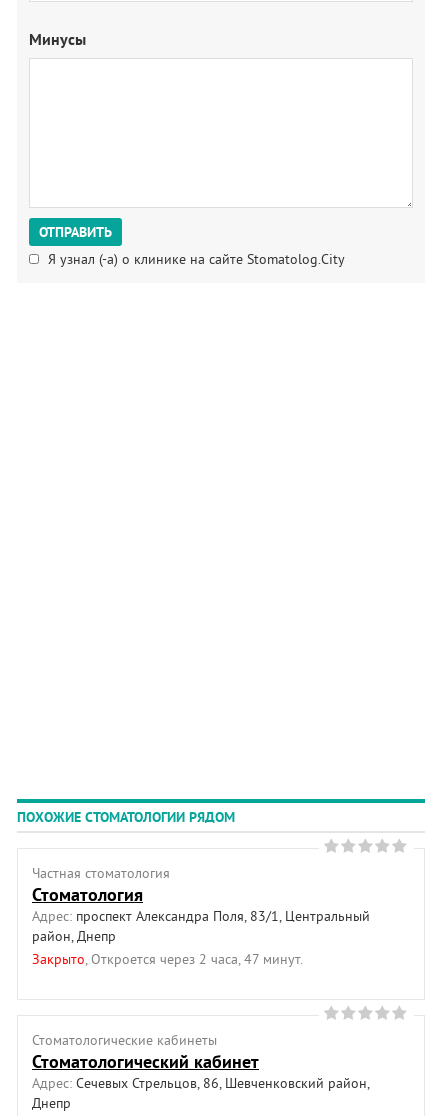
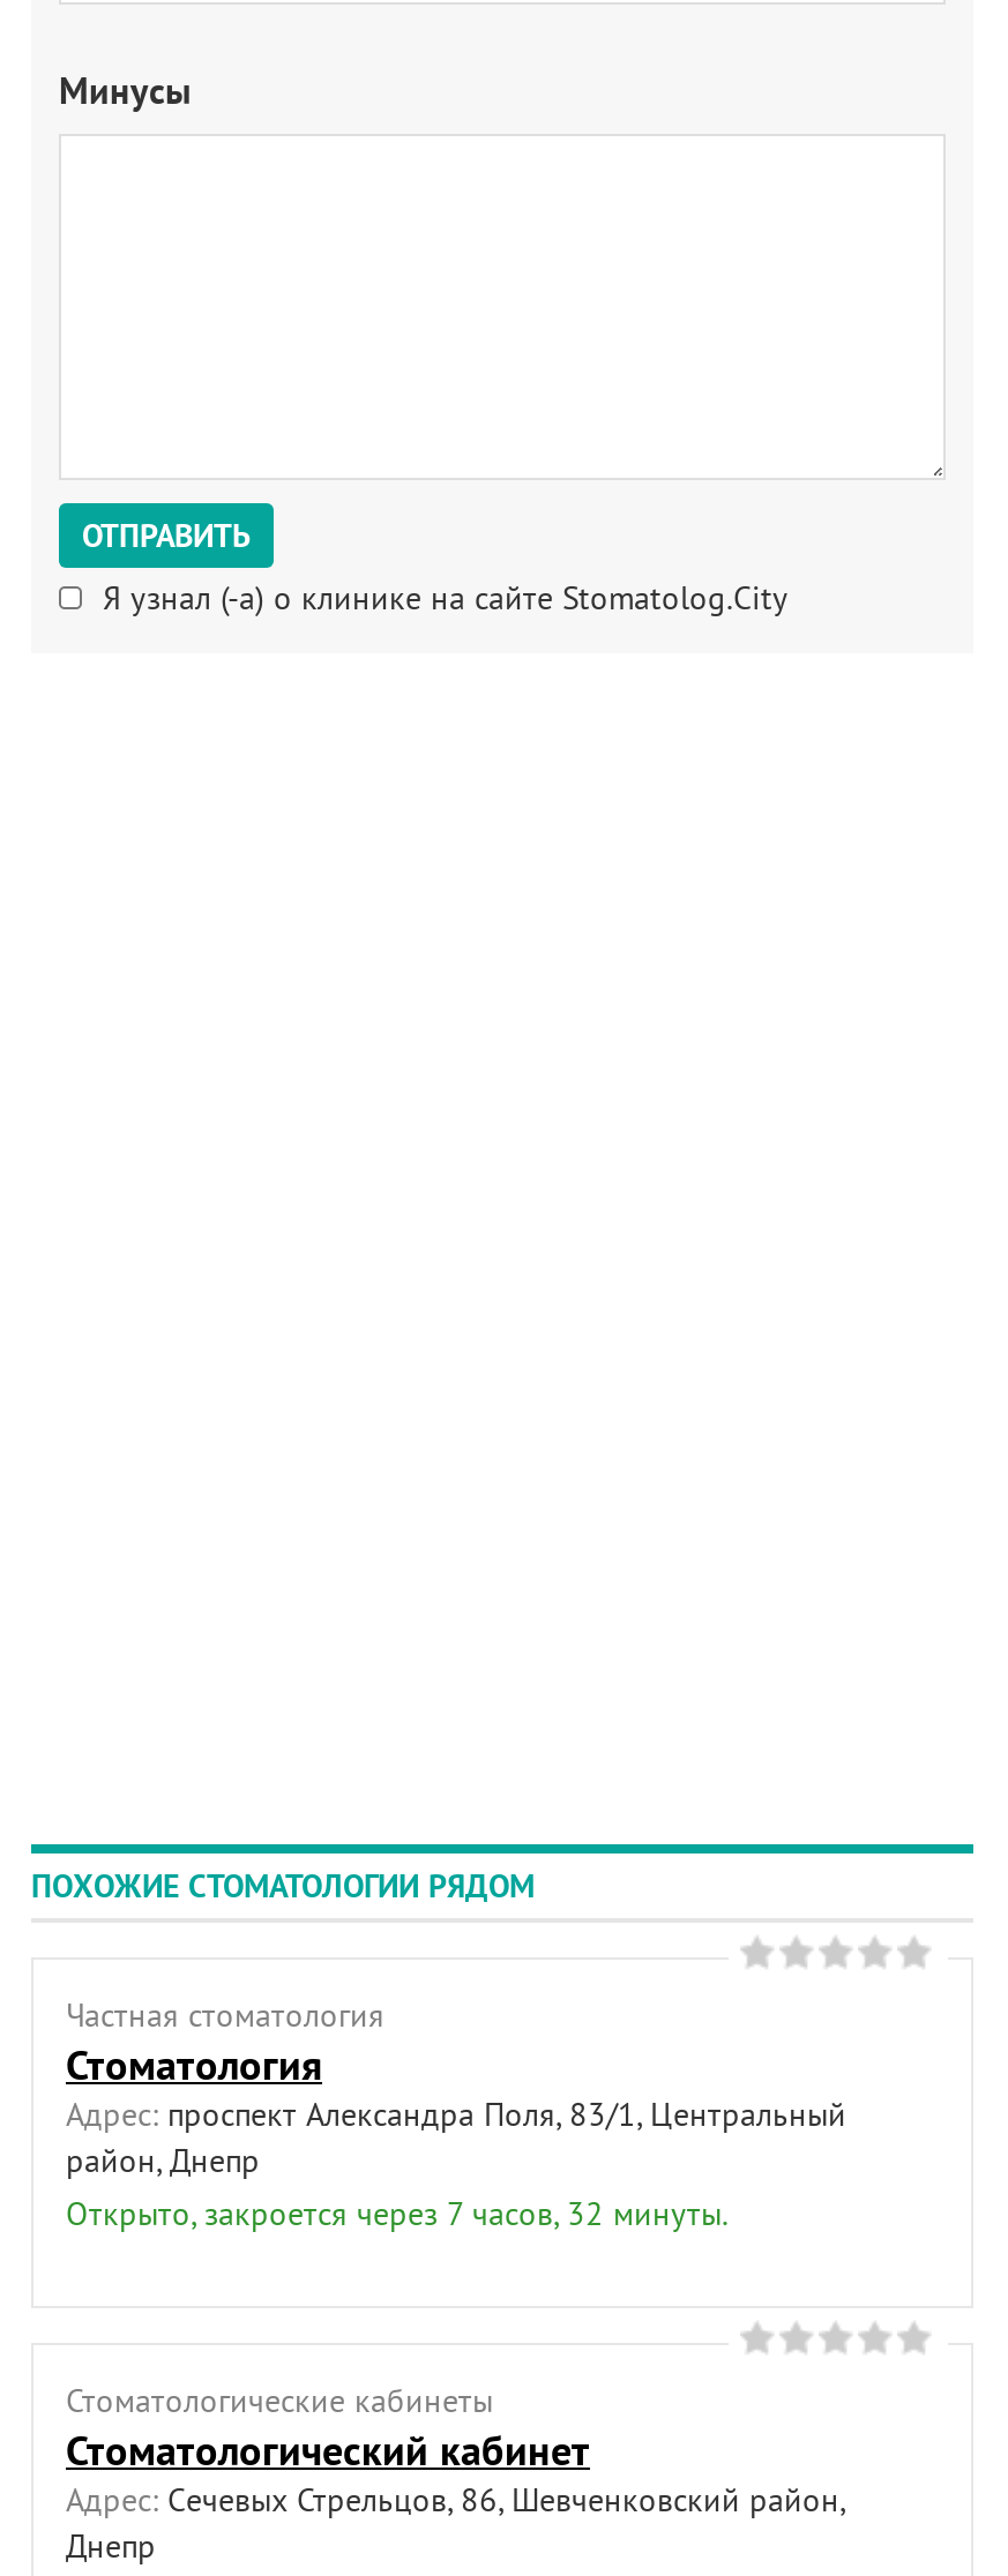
- Закрыто, Откроется через 2 часа, 47 минут.
+ Открыто, закроется через 7 часов, 32 минуты.
